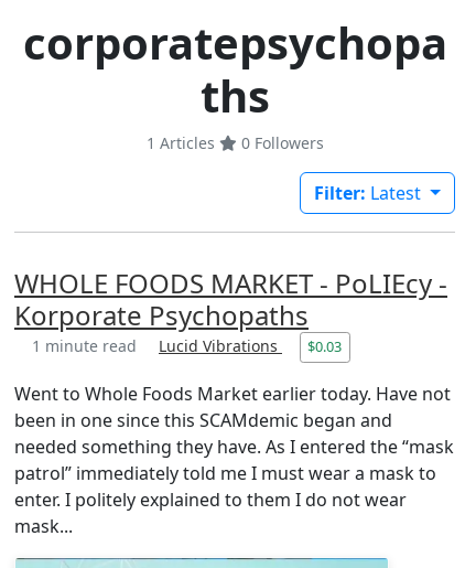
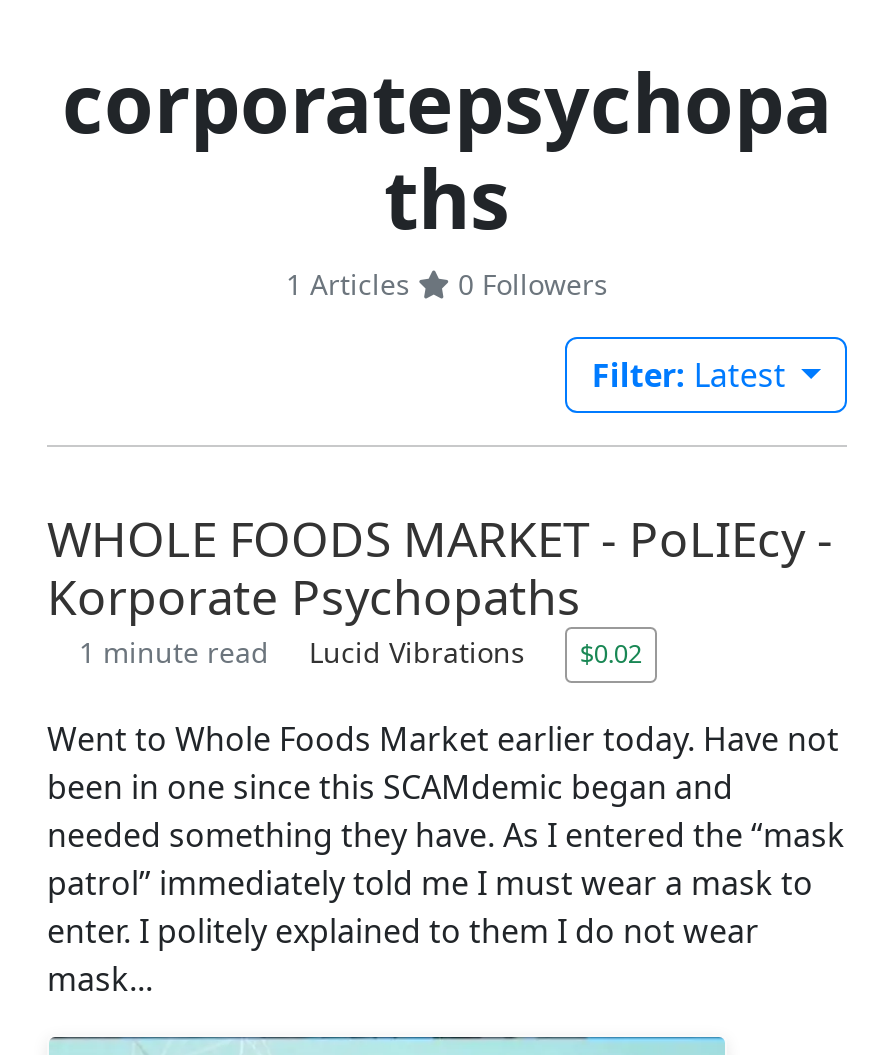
- 1 minute read Lucid Vibrations $0.03
+ 1 minute read Lucid Vibrations $0.02
